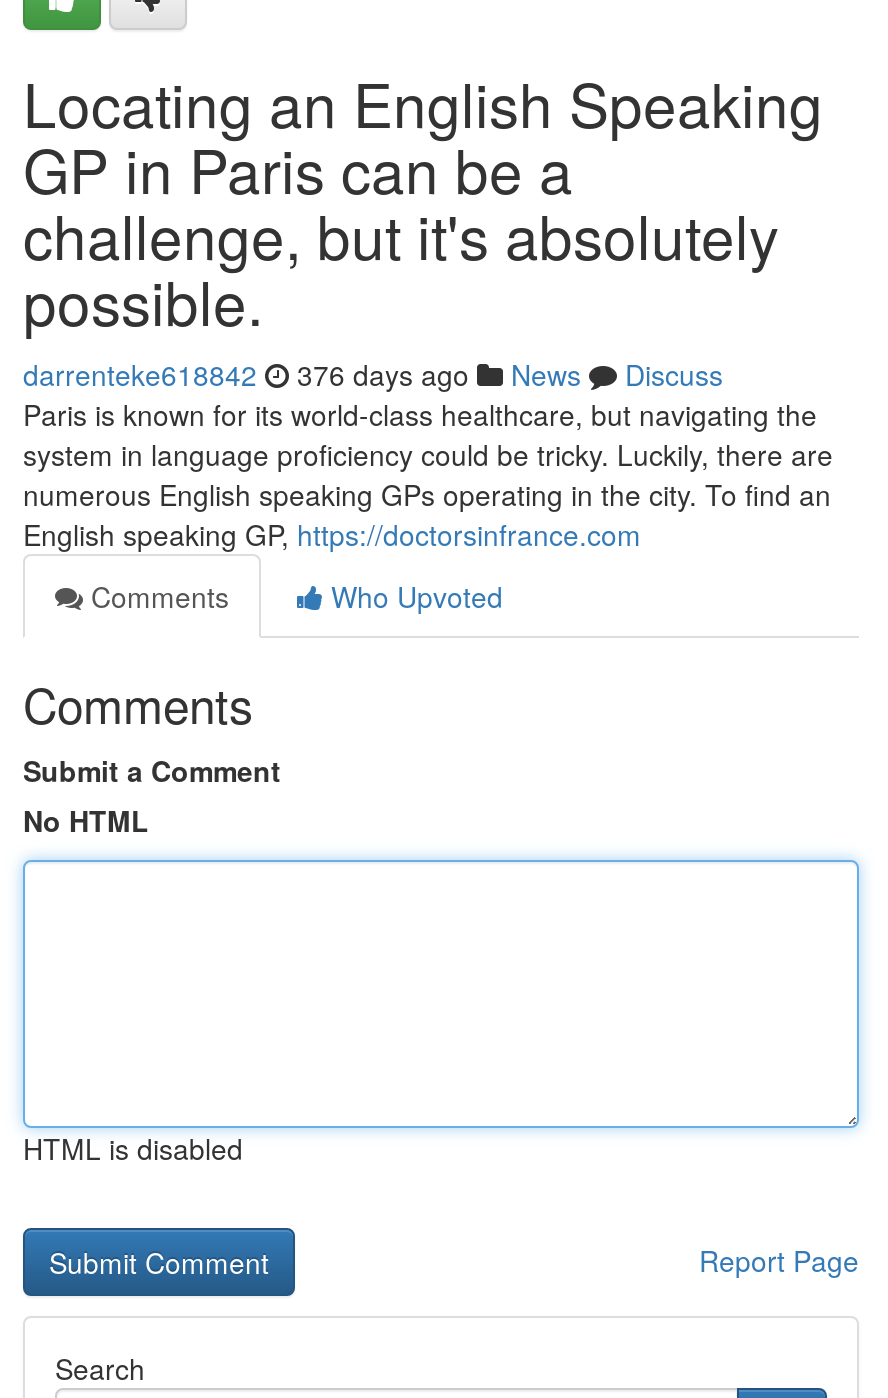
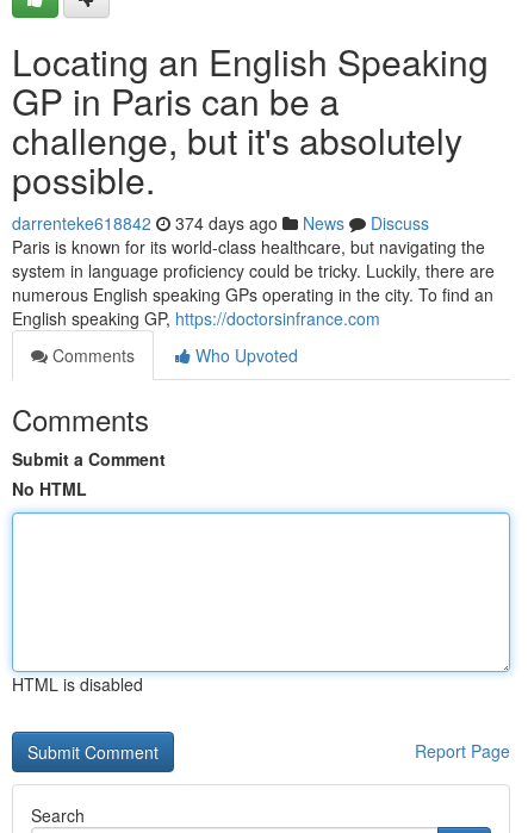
- darrenteke618842 376 days ago News Discuss
+ darrenteke618842 374 days ago News Discuss
